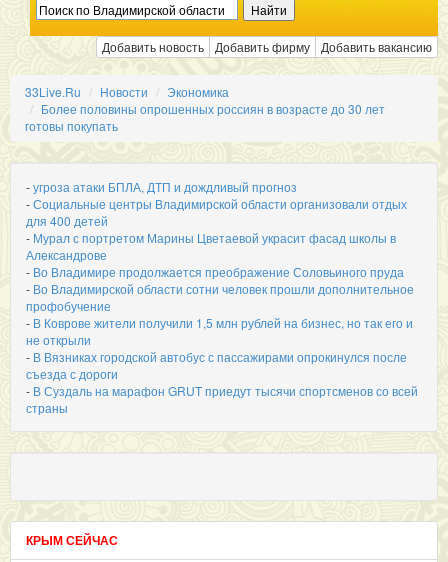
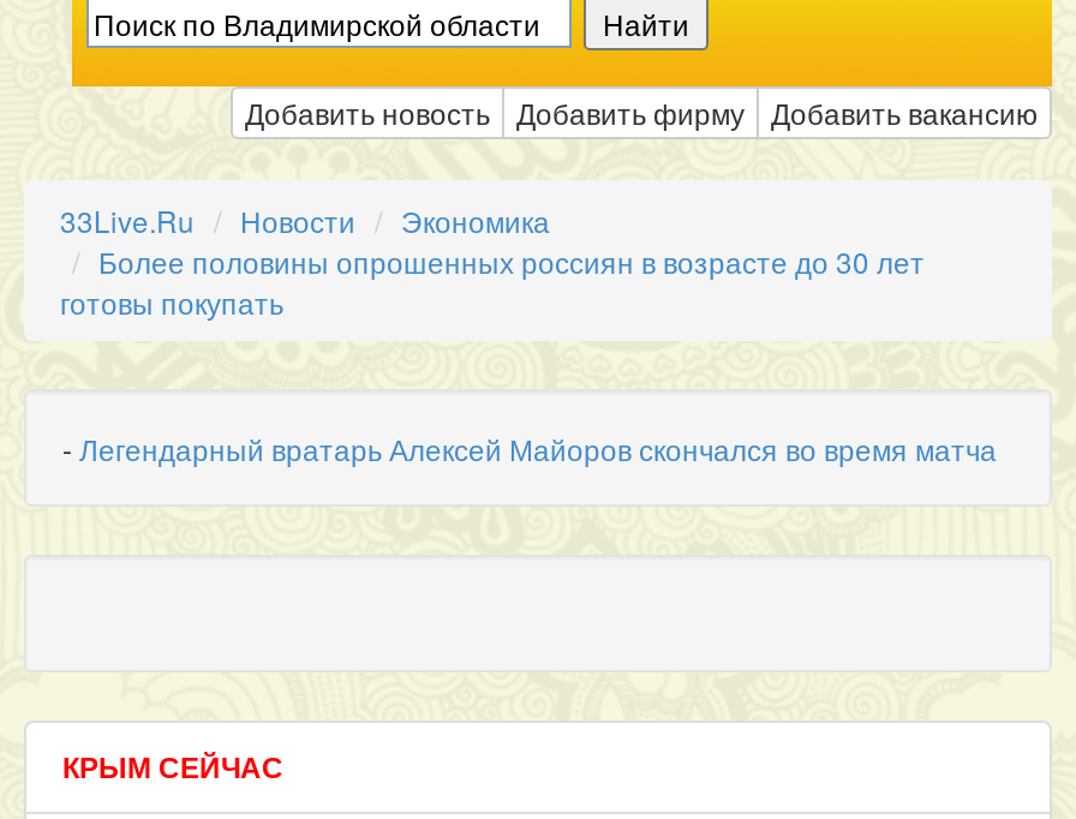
- - угроза атаки БПЛА, ДТП и дождливый прогноз
- - Социальные центры Владимирской области организовали отдых
- для 400 детей
- - Мурал с портретом Марины Цветаевой украсит фасад школы в
- Александрове
- - Во Владимире продолжается преображение Соловьиного пруда
- - Во Владимирской области сотни человек прошли дополнительное
- профобучение
- - В Коврове жители получили 1,5 млн рублей на бизнес, но так его и
- не открыли
- - В Вязниках городской автобус с пассажирами опрокинулся после
- съезда с дороги
- - В Суздаль на марафон GRUT приедут тысячи спортсменов со всей
- страны
+ - Легендарный вратарь Алексей Майоров скончался во время матча
